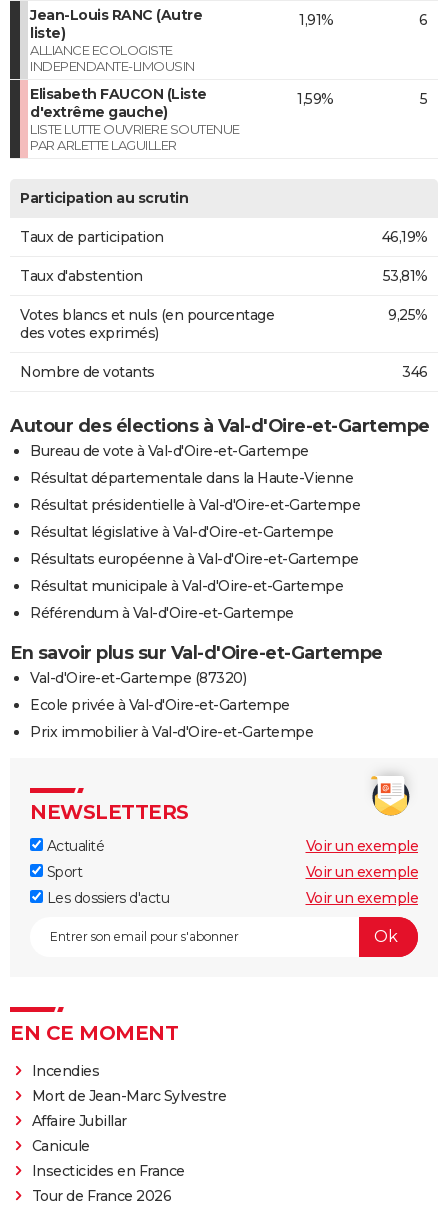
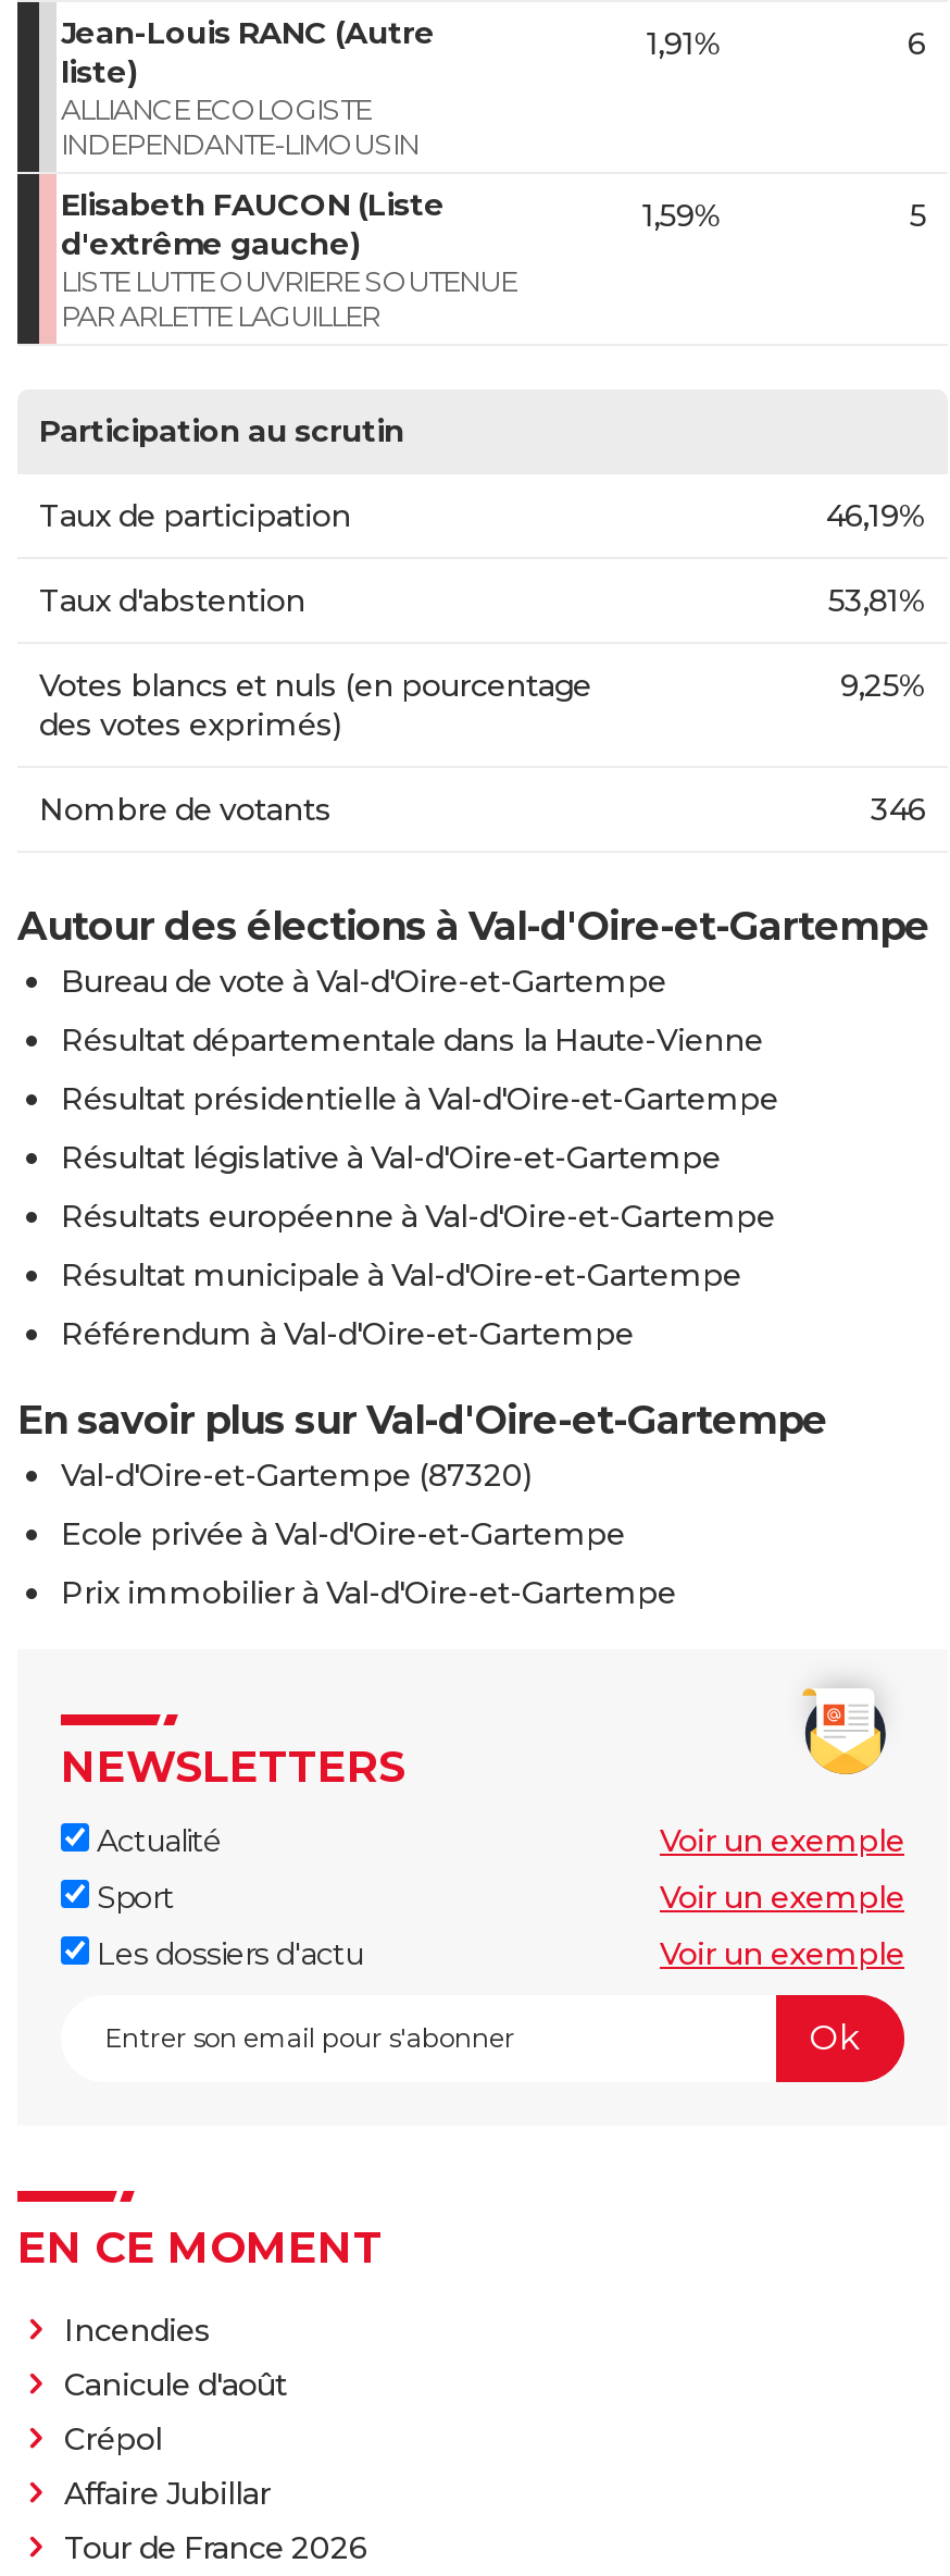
- Mort de Jean-Marc Sylvestre
+ Canicule d'août
+ Crépol

moved down: Affaire Jubillar

- Canicule
- Insecticides en France
